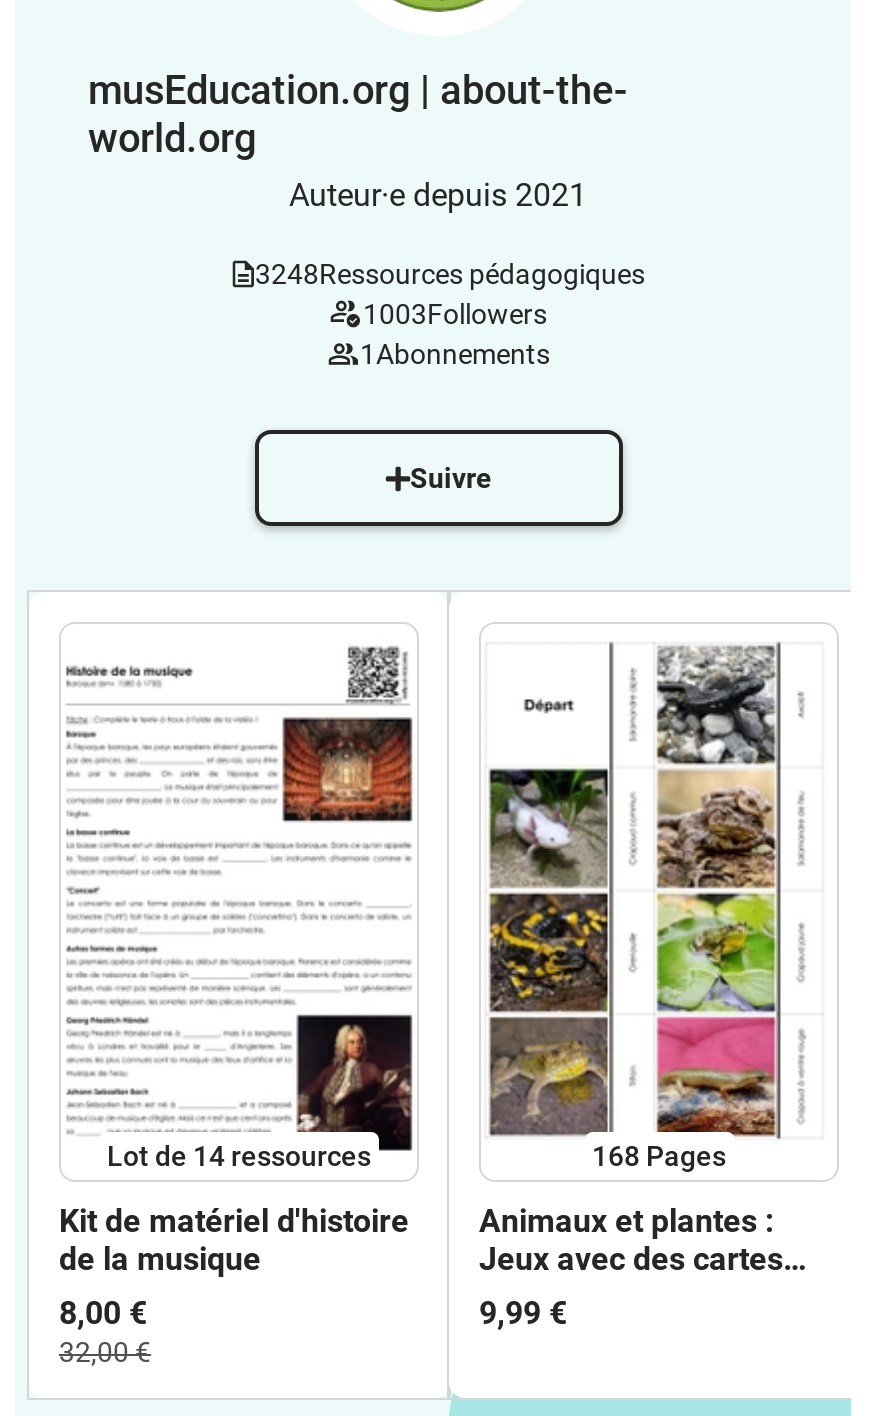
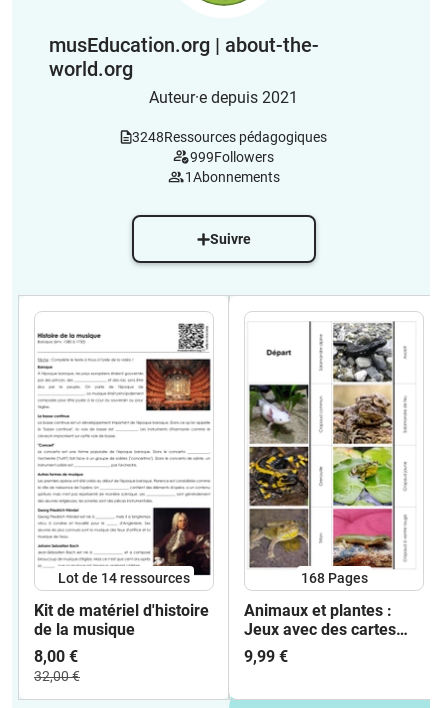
- 1003Followers
+ 999Followers
